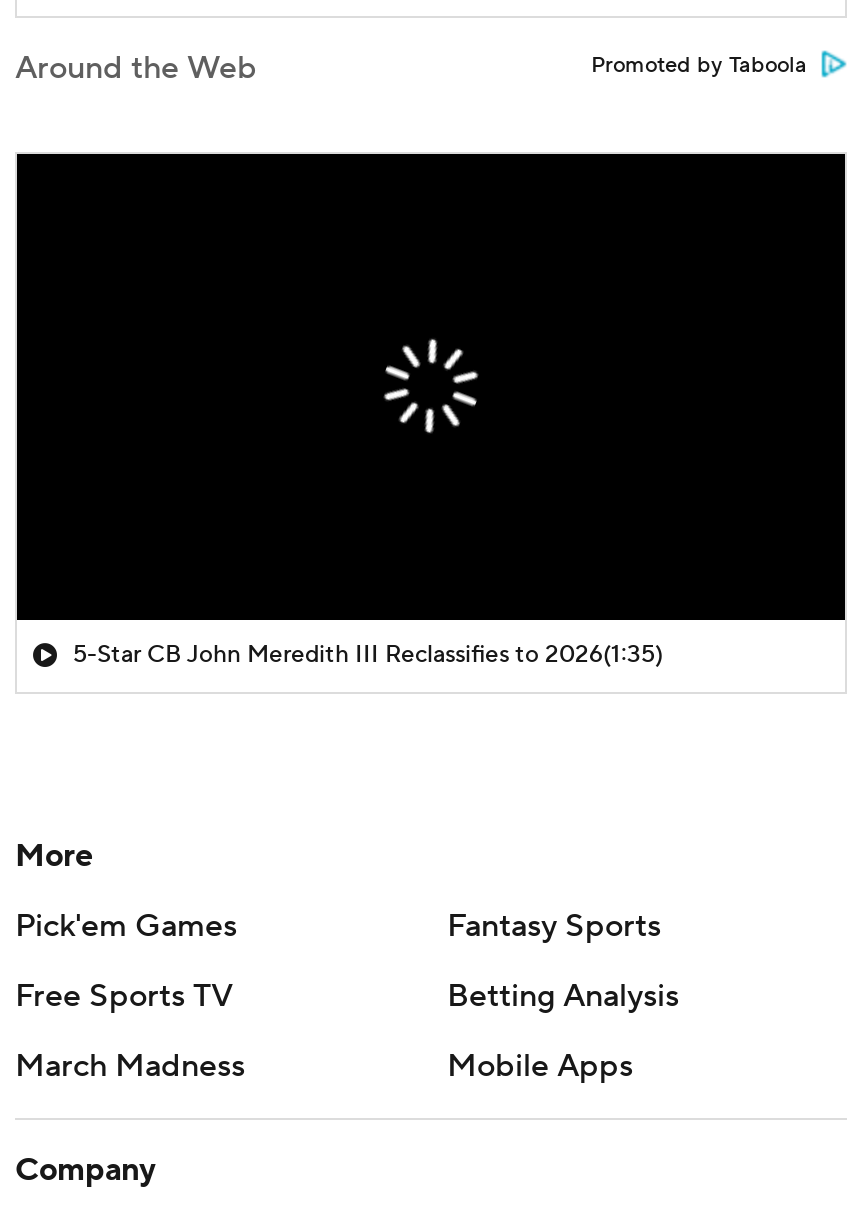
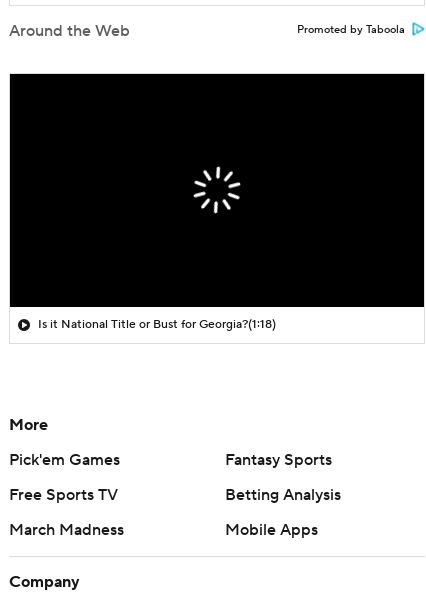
- 5-Star CB John Meredith III Reclassifies to 2026(1:35)
+ Is it National Title or Bust for Georgia?(1:18)
